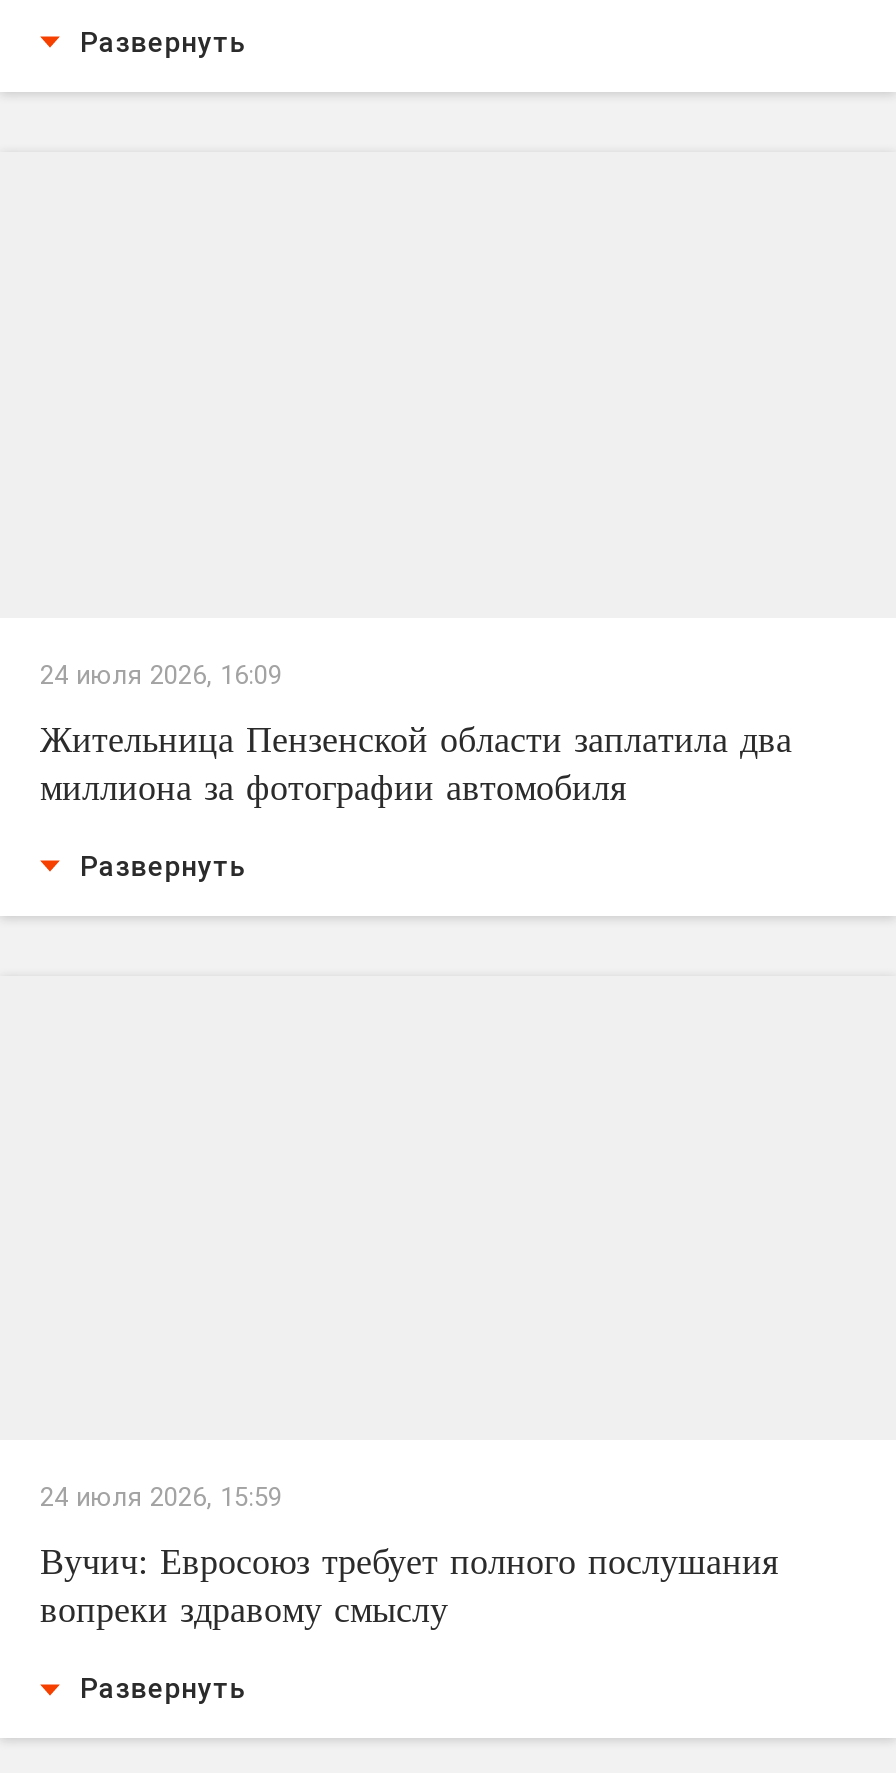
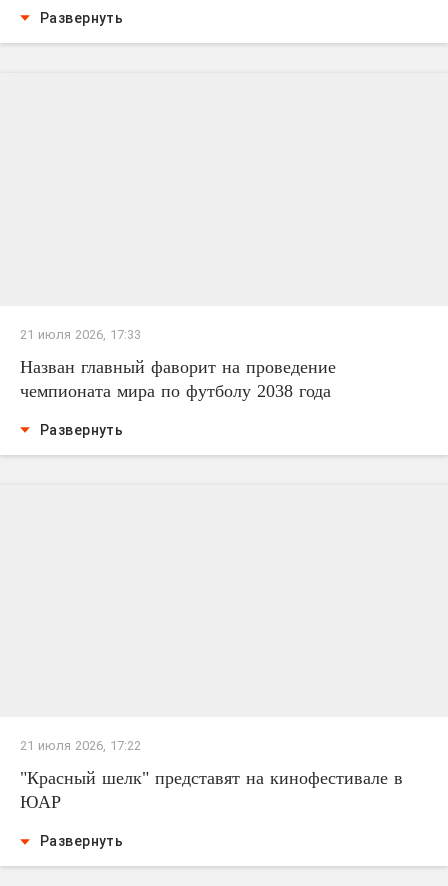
- 24 июля 2026, 16:09
+ 21 июля 2026, 17:33

- Жительница Пензенской области заплатила два
- миллиона за фотографии автомобиля
+ Назван главный фаворит на проведение
+ чемпионата мира по футболу 2038 года

- 24 июля 2026, 15:59
+ 21 июля 2026, 17:22

- Вучич: Евросоюз требует полного послушания
- вопреки здравому смыслу
+ "Красный шелк" представят на кинофестивале в
+ ЮАР
